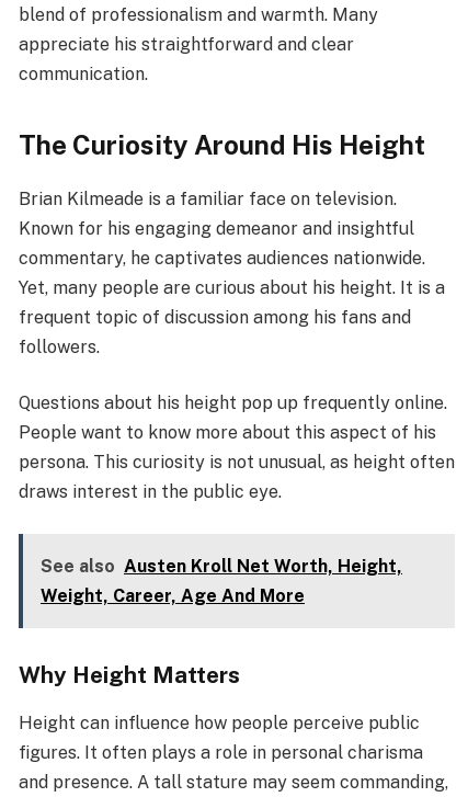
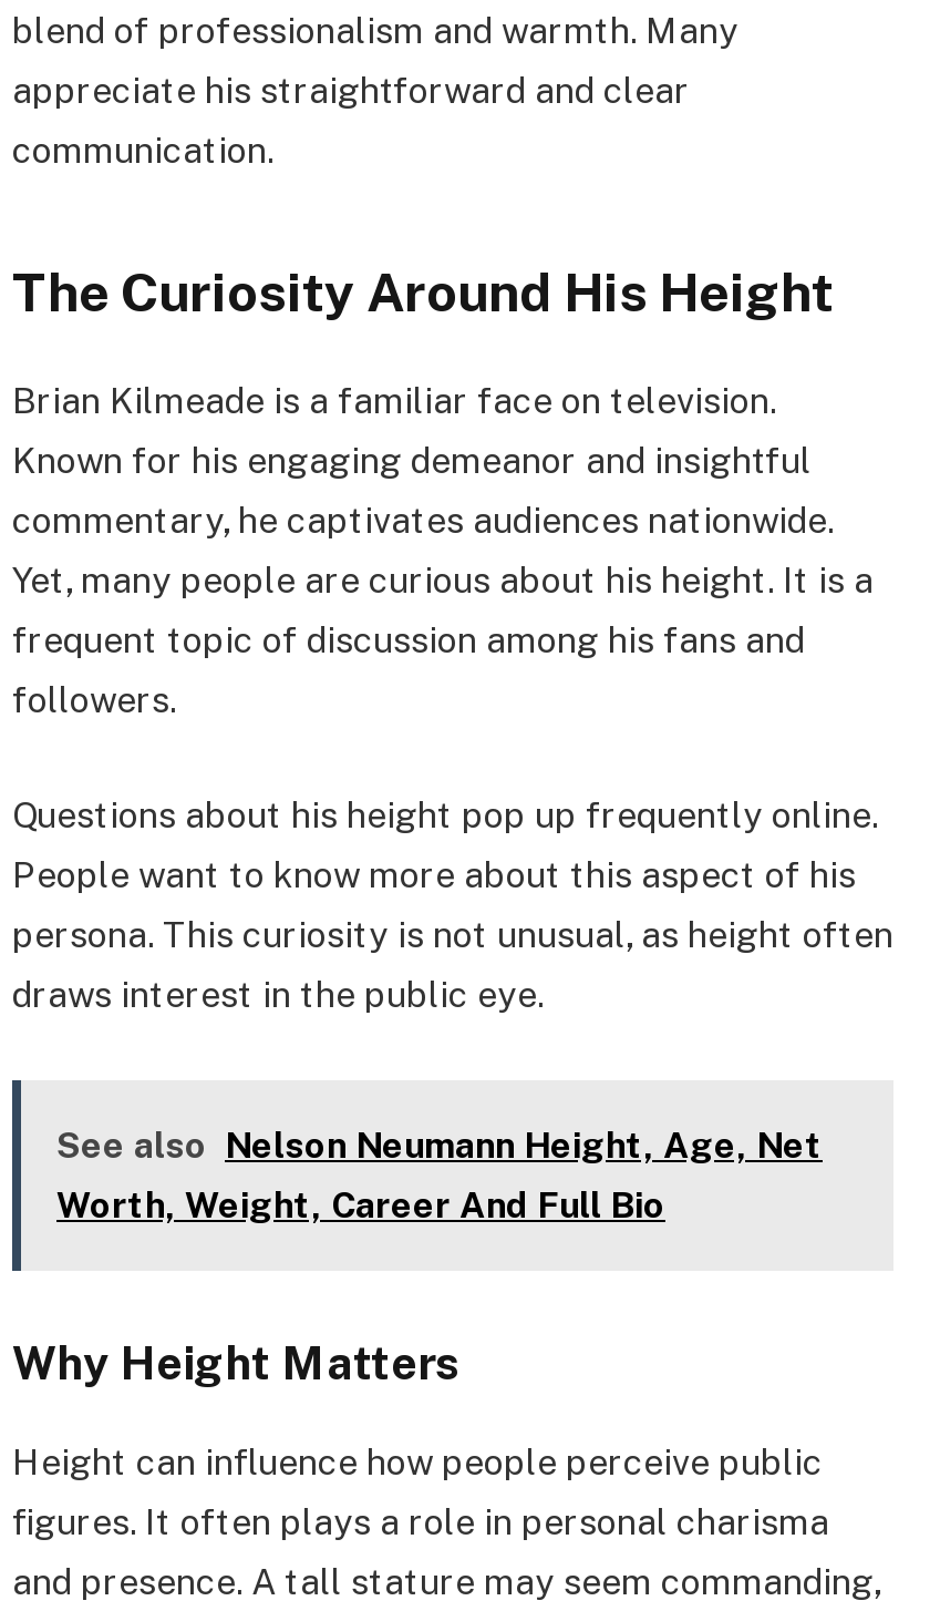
- See also Austen Kroll Net Worth, Height,
- Weight, Career, Age And More
+ See also Nelson Neumann Height, Age, Net
+ Worth, Weight, Career And Full Bio
